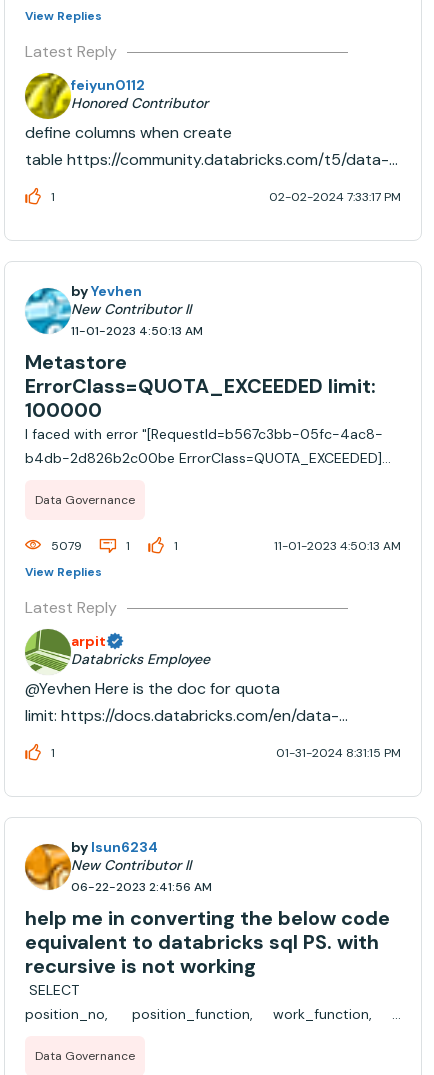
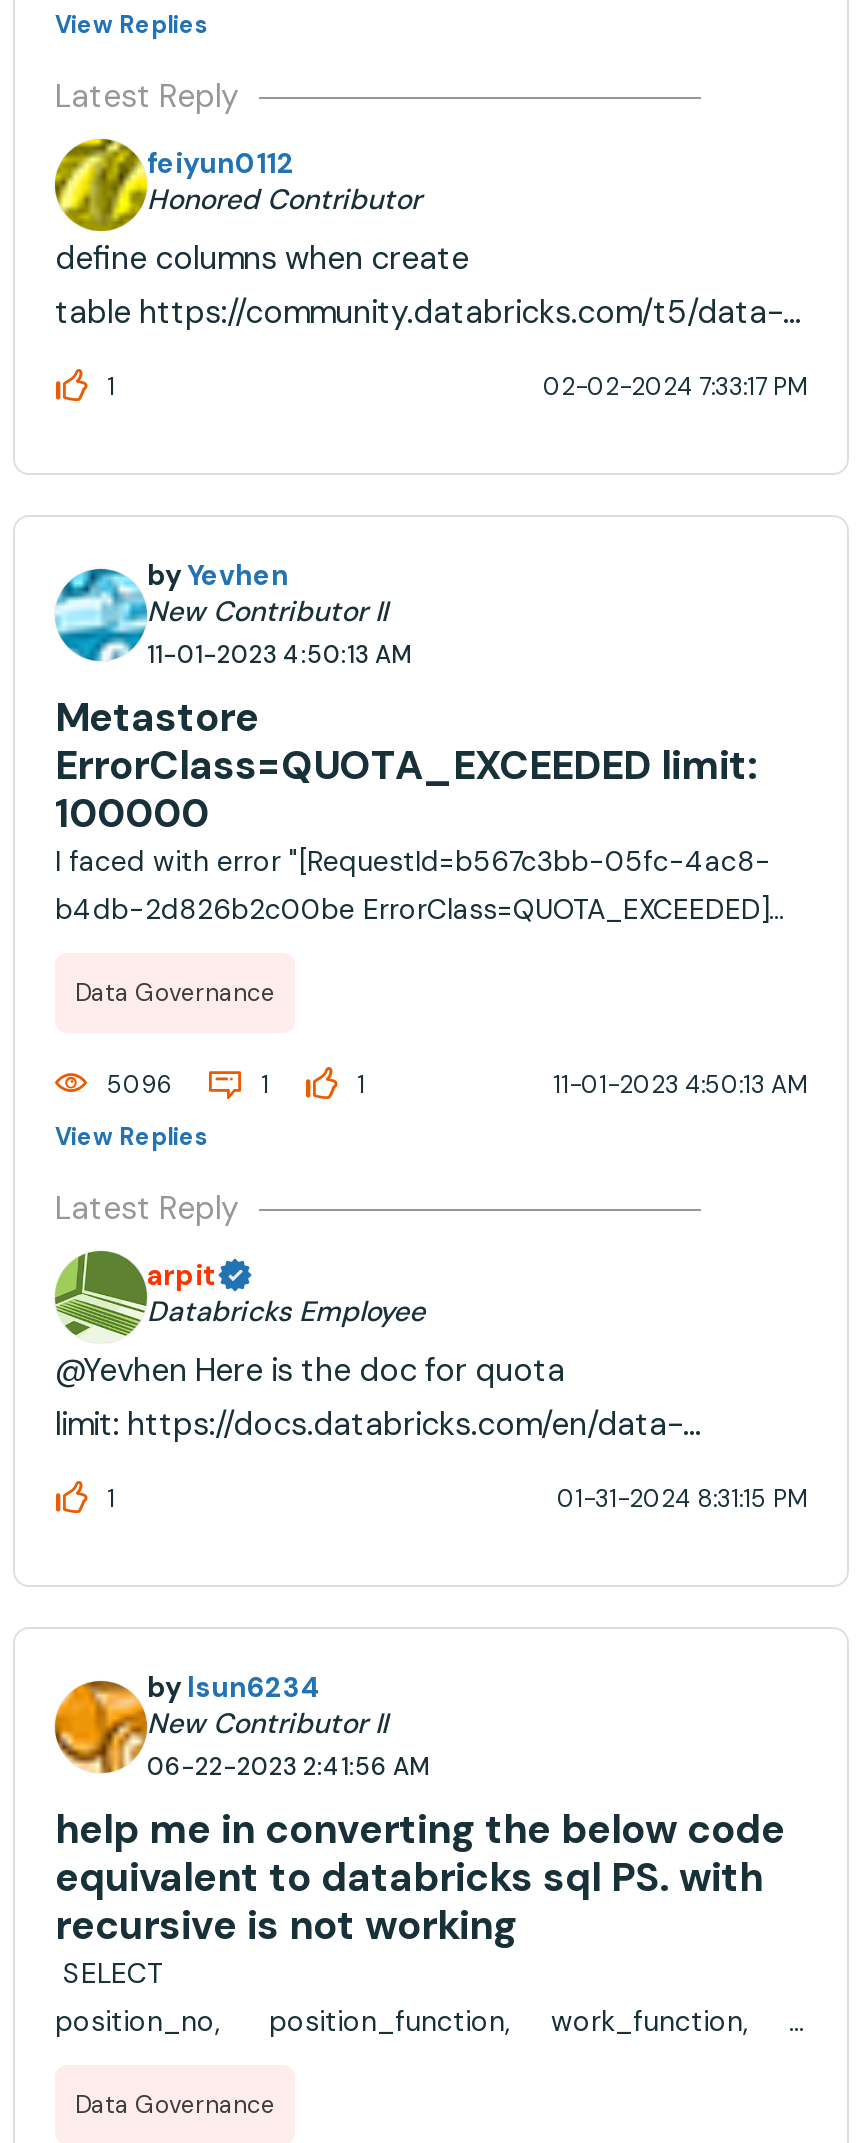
- 5079
+ 5096
